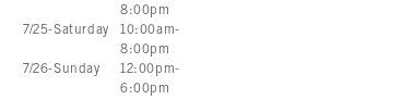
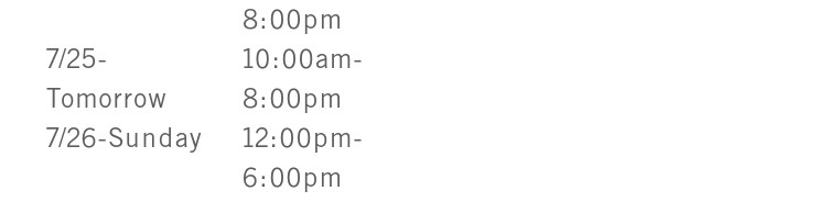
- 7/25-Saturday
+ 7/25-
+ Tomorrow
